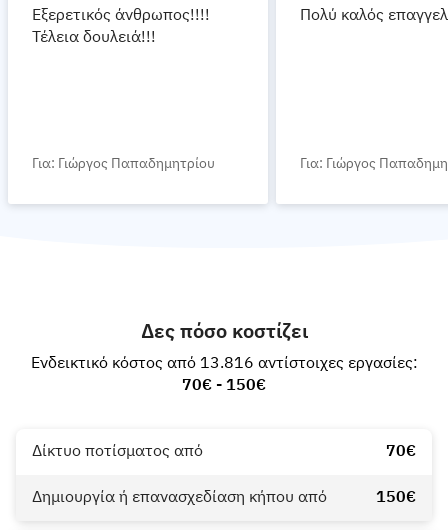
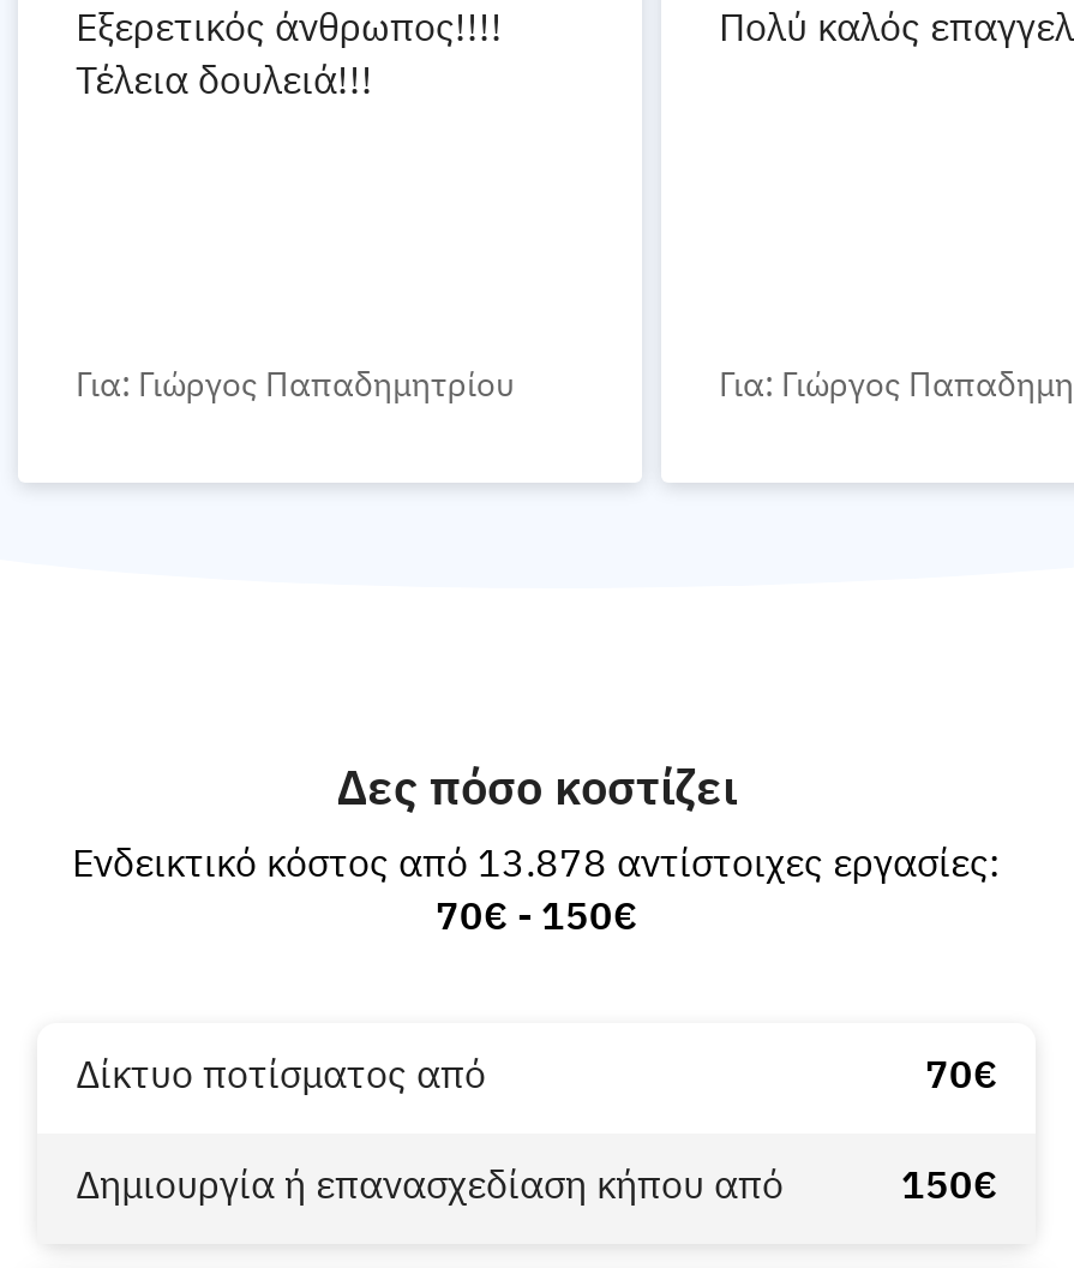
- Ενδεικτικό κόστος από 13.816 αντίστοιχες εργασίες:
+ Ενδεικτικό κόστος από 13.878 αντίστοιχες εργασίες:
